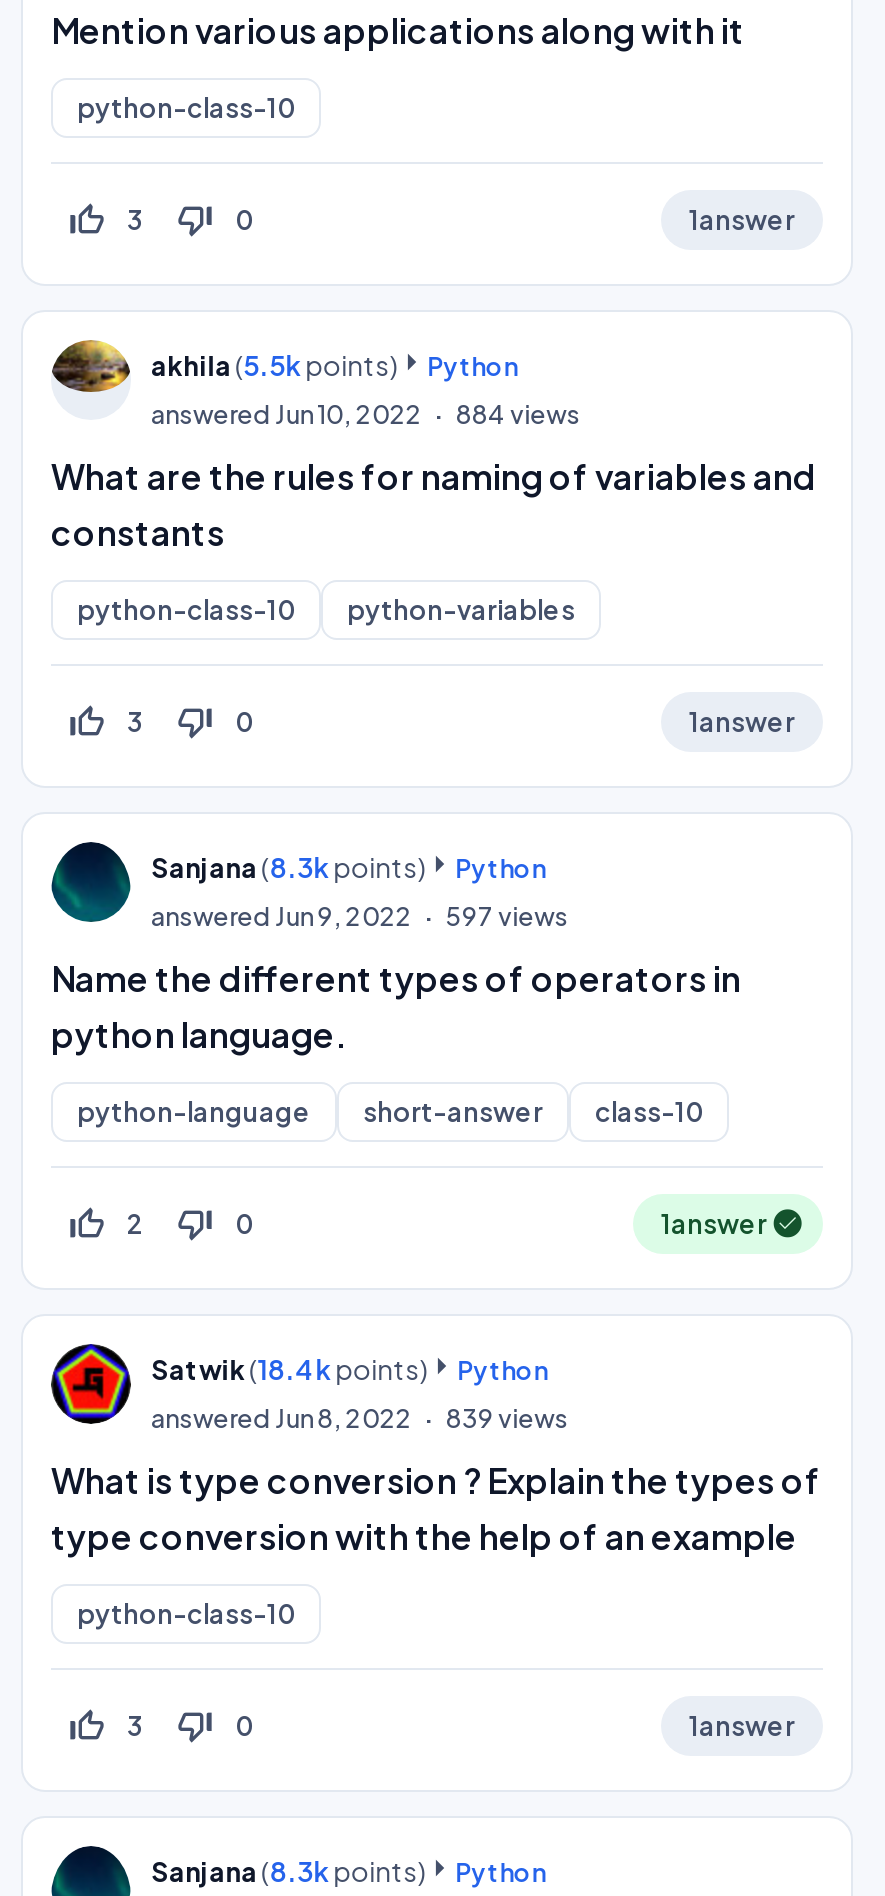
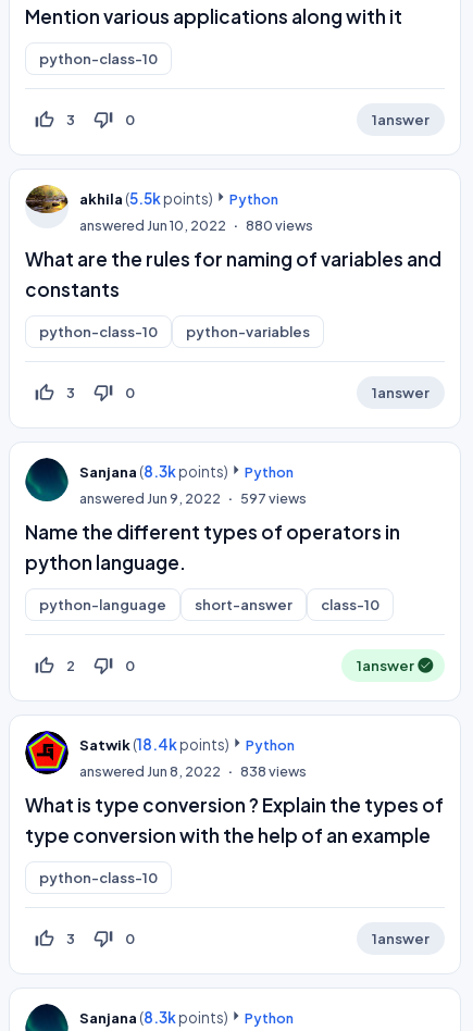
- answered Jun 10, 2022 884 views
+ answered Jun 10, 2022 880 views

- answered Jun 8, 2022 839 views
+ answered Jun 8, 2022 838 views
